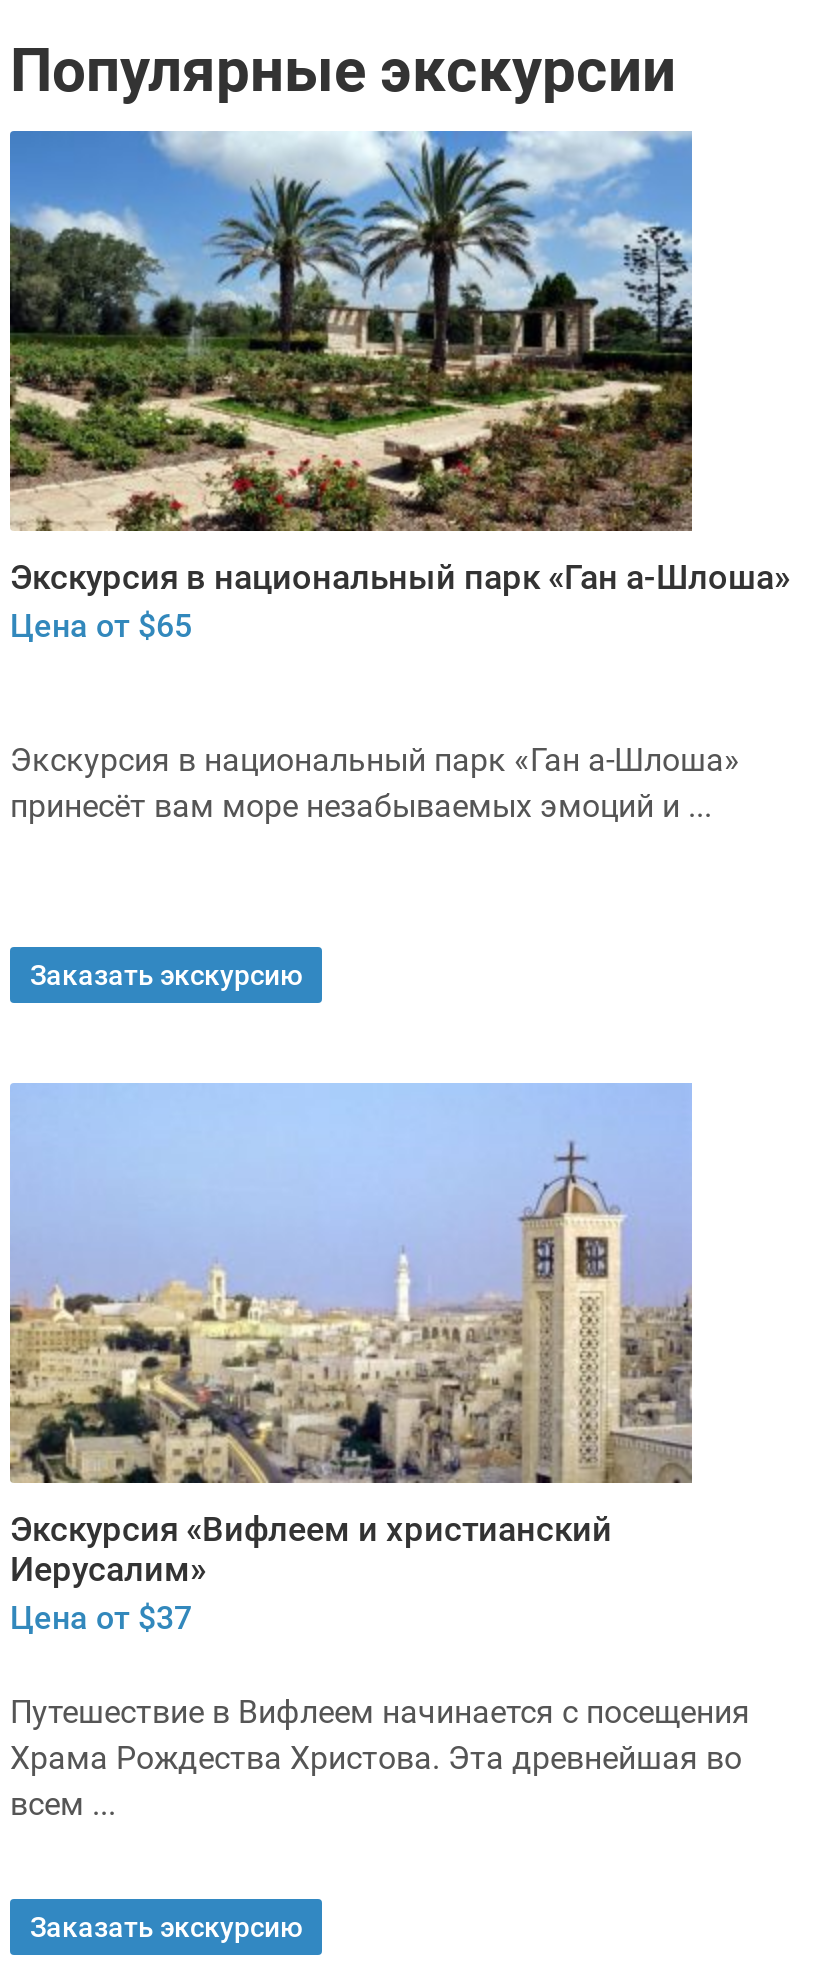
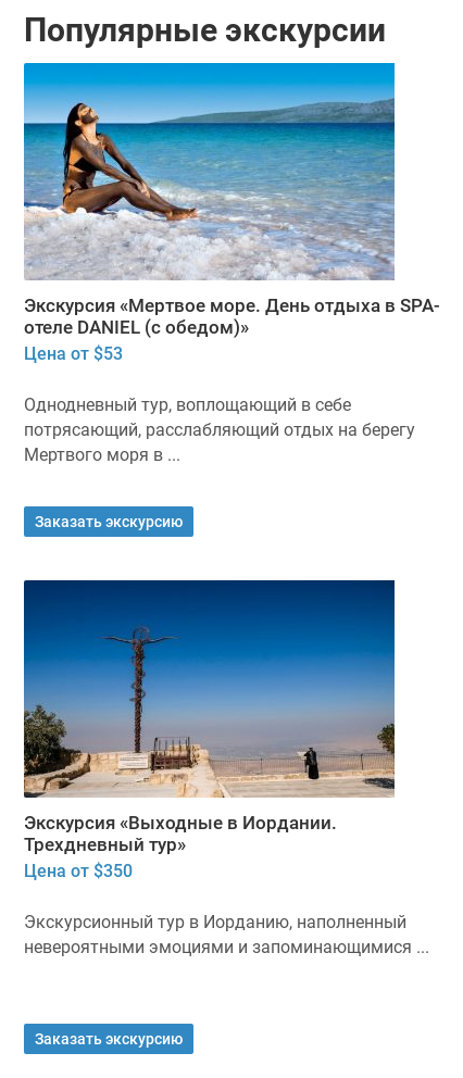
- [image]
- Экскурсия в национальный парк «Ган а-Шлоша»
- Цена от $65
+ [image]
+ Экскурсия «Мертвое море. День отдыха в SPA-
+ отеле DANIEL (с обедом)»
+ Цена от $53

- Экскурсия в национальный парк «Ган а-Шлоша»
- принесёт вам море незабываемых эмоций и ...
+ Однодневный тур, воплощающий в себе
+ потрясающий, расслабляющий отдых на берегу
+ Мертвого моря в ...

- [image]
- Экскурсия «Вифлеем и христианский
- Иерусалим»
- Цена от $37
+ [image]
+ Экскурсия «Выходные в Иордании.
+ Трехдневный тур»
+ Цена от $350

- Путешествие в Вифлеем начинается с посещения
- Храма Рождества Христова. Эта древнейшая во
- всем ...
+ Экскурсионный тур в Иорданию, наполненный
+ невероятными эмоциями и запоминающимися ...
